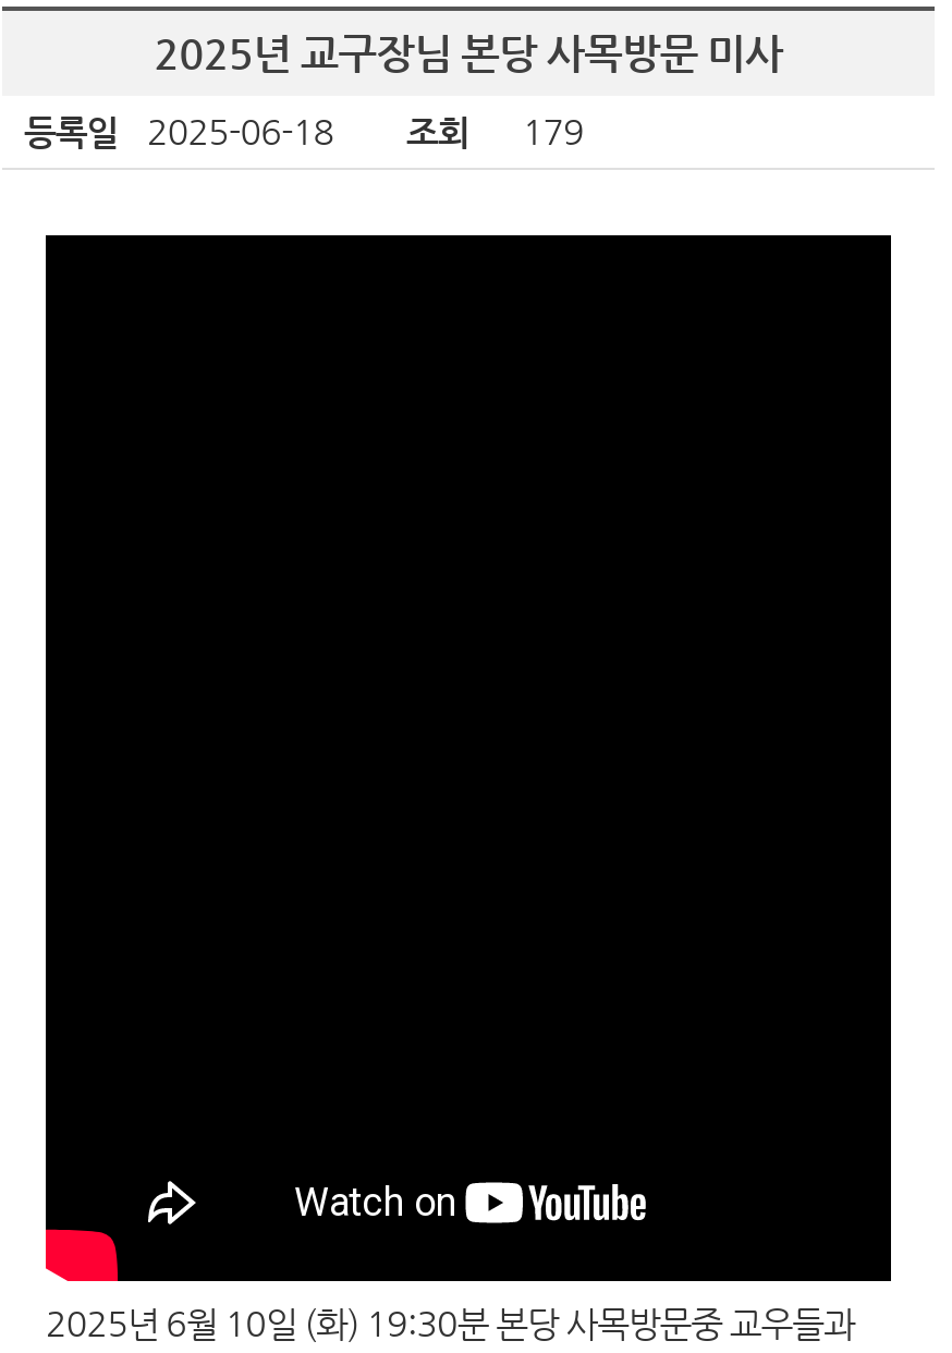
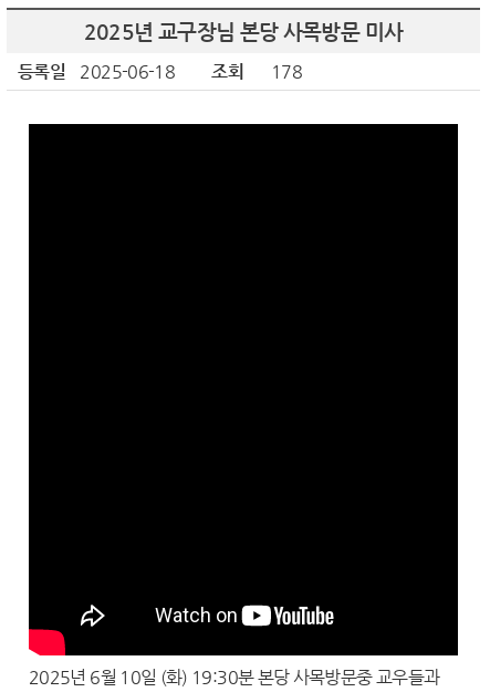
- 등록일 2025-06-18 조회 179
+ 등록일 2025-06-18 조회 178
